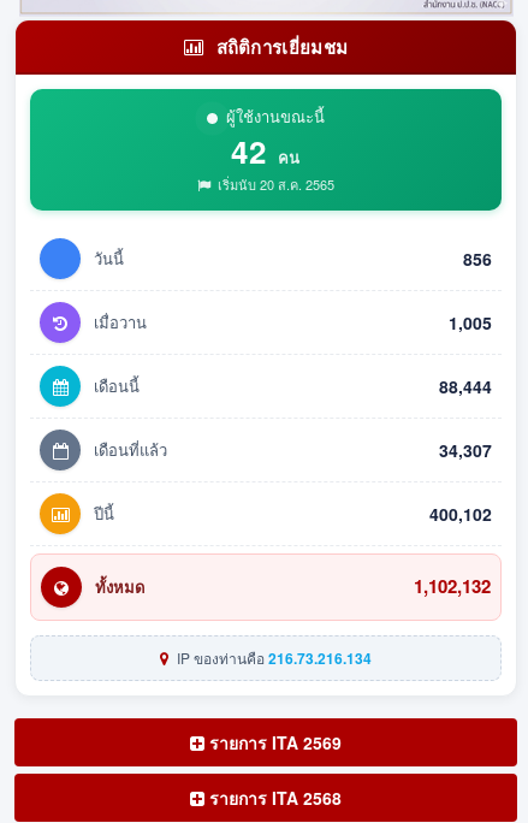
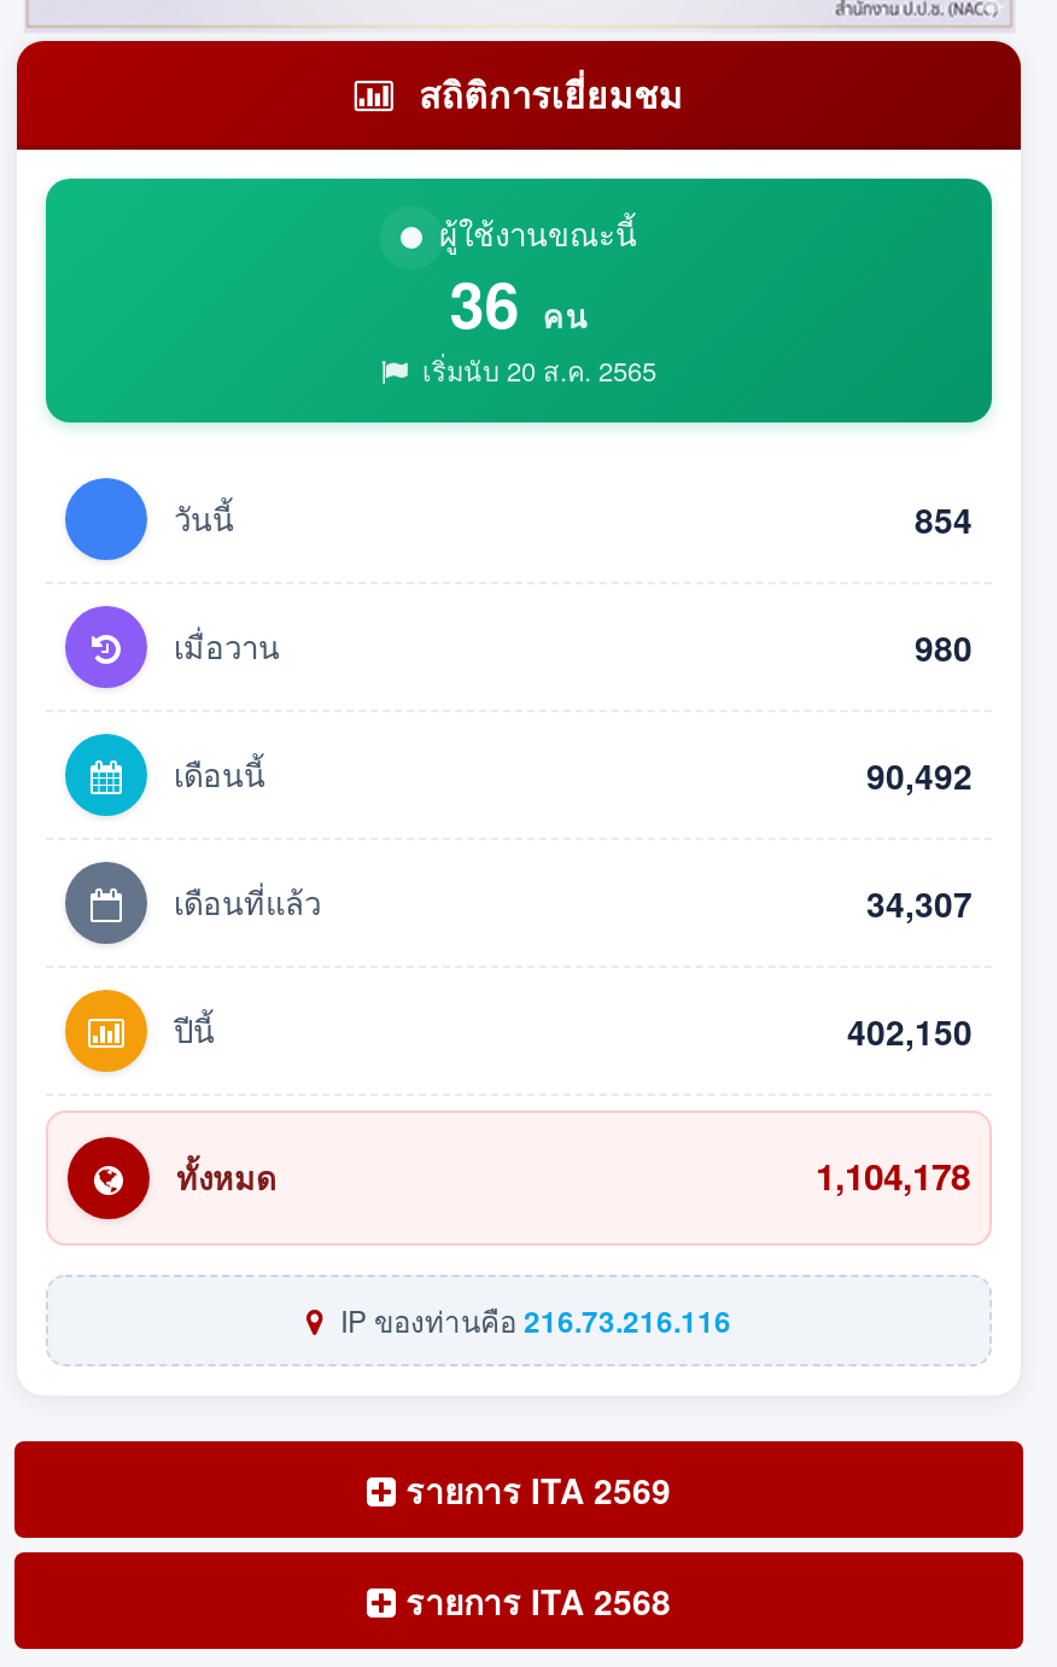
- 42 คน
+ 36 คน

- 856
+ 854

- 1,005
+ 980

- 88,444
+ 90,492

- 400,102
+ 402,150

- 1,102,132
+ 1,104,178

- IP ของท่านคือ216.73.216.134
+ IP ของท่านคือ216.73.216.116
